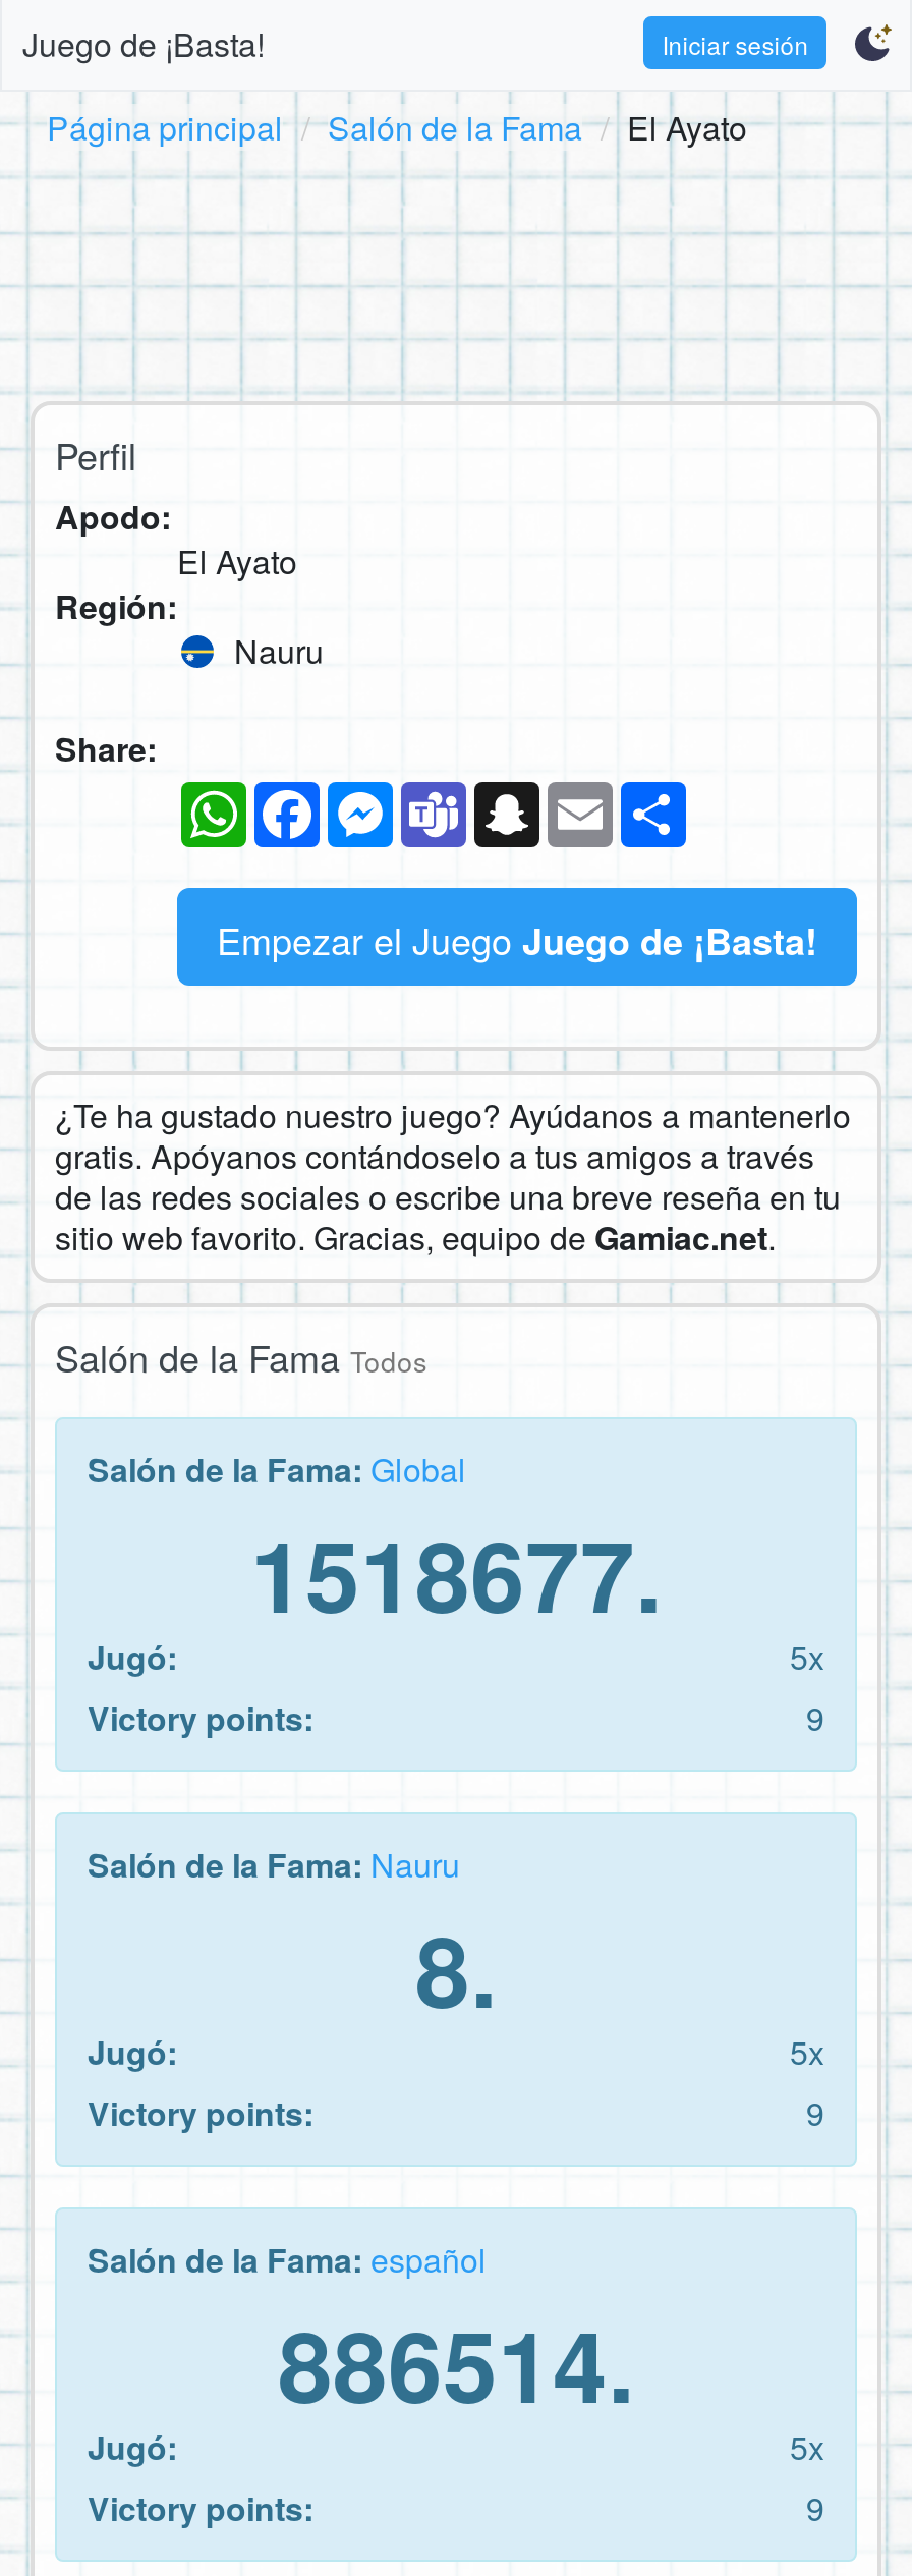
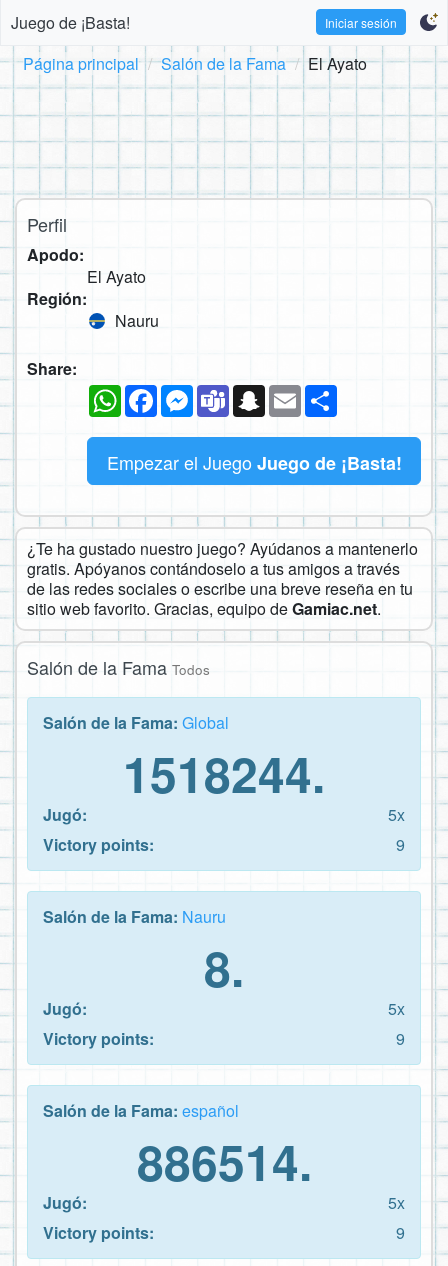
- 1518677.
+ 1518244.
